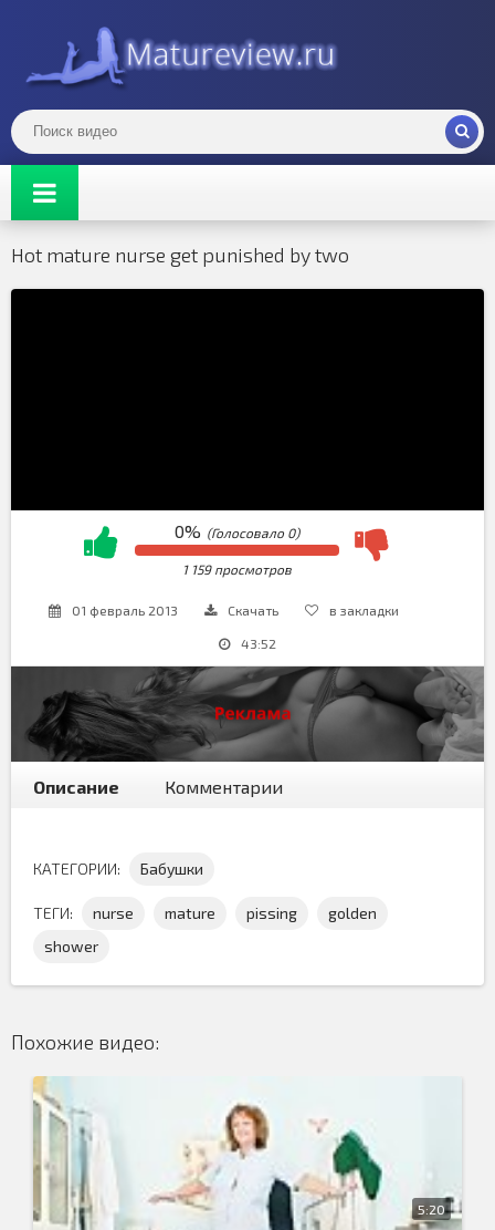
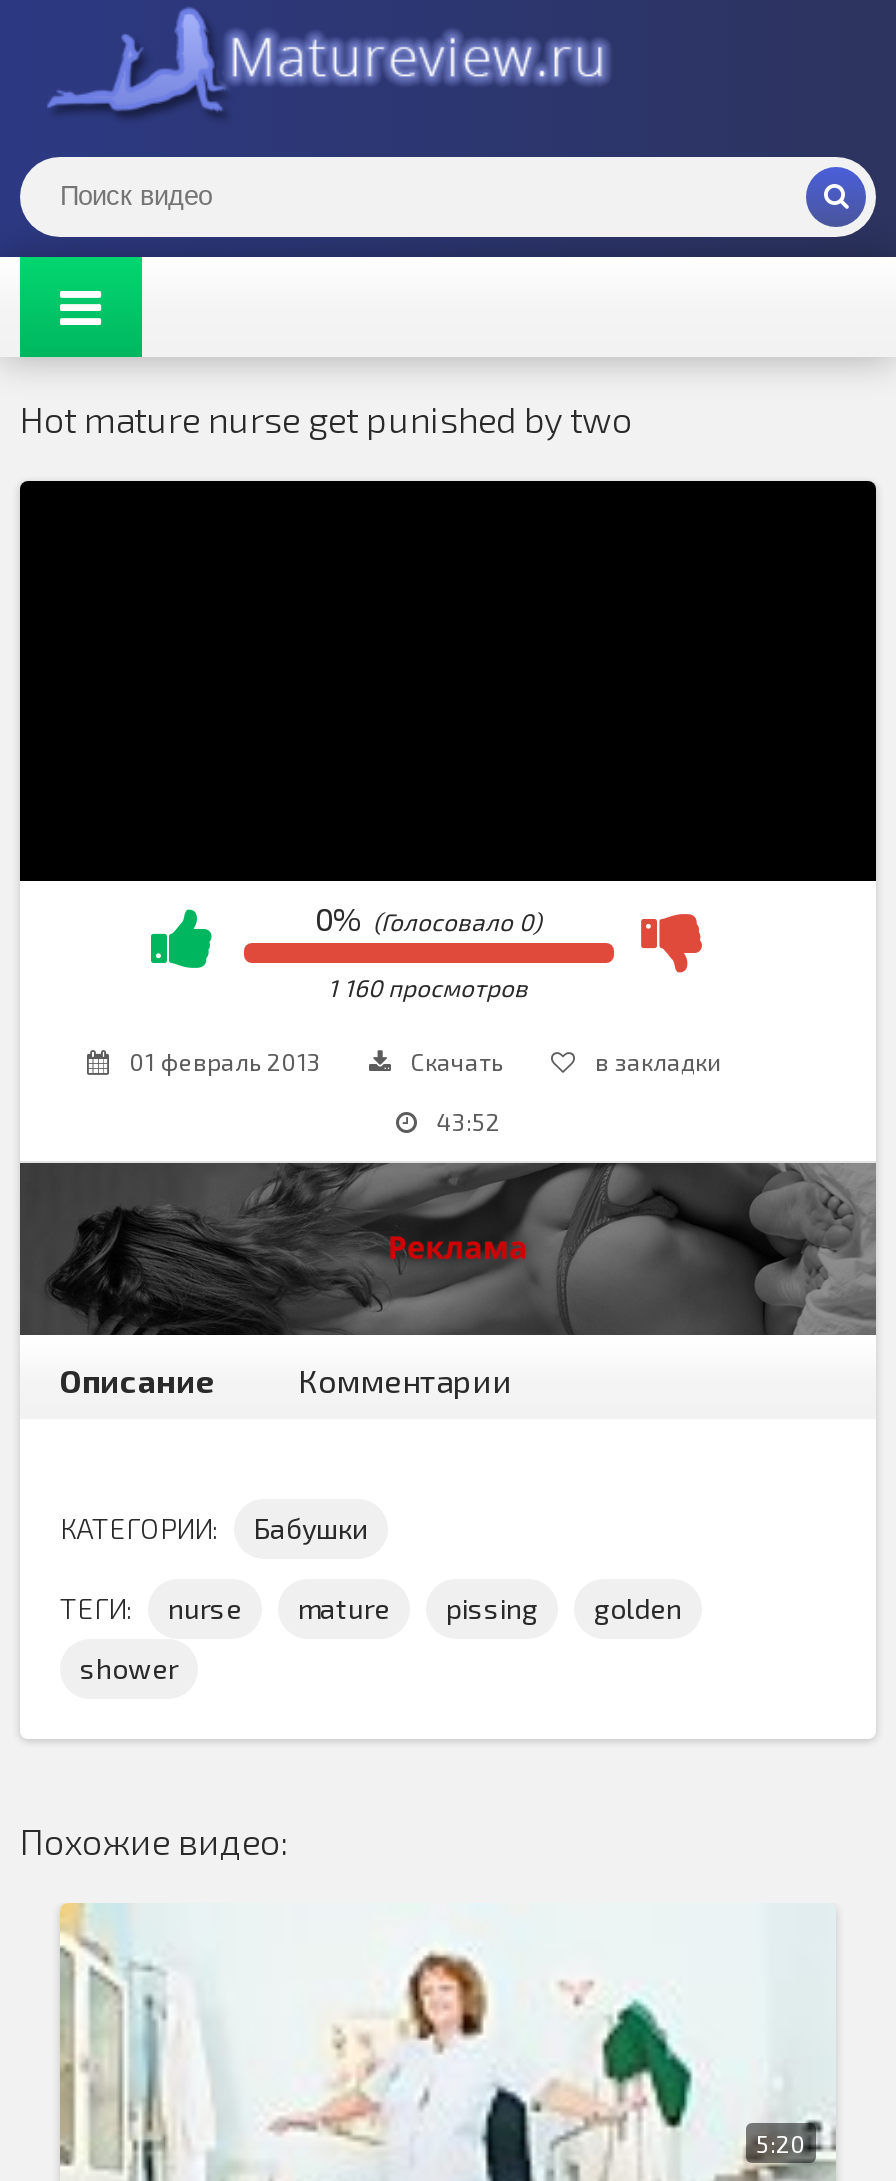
- 1 159 просмотров
+ 1 160 просмотров
